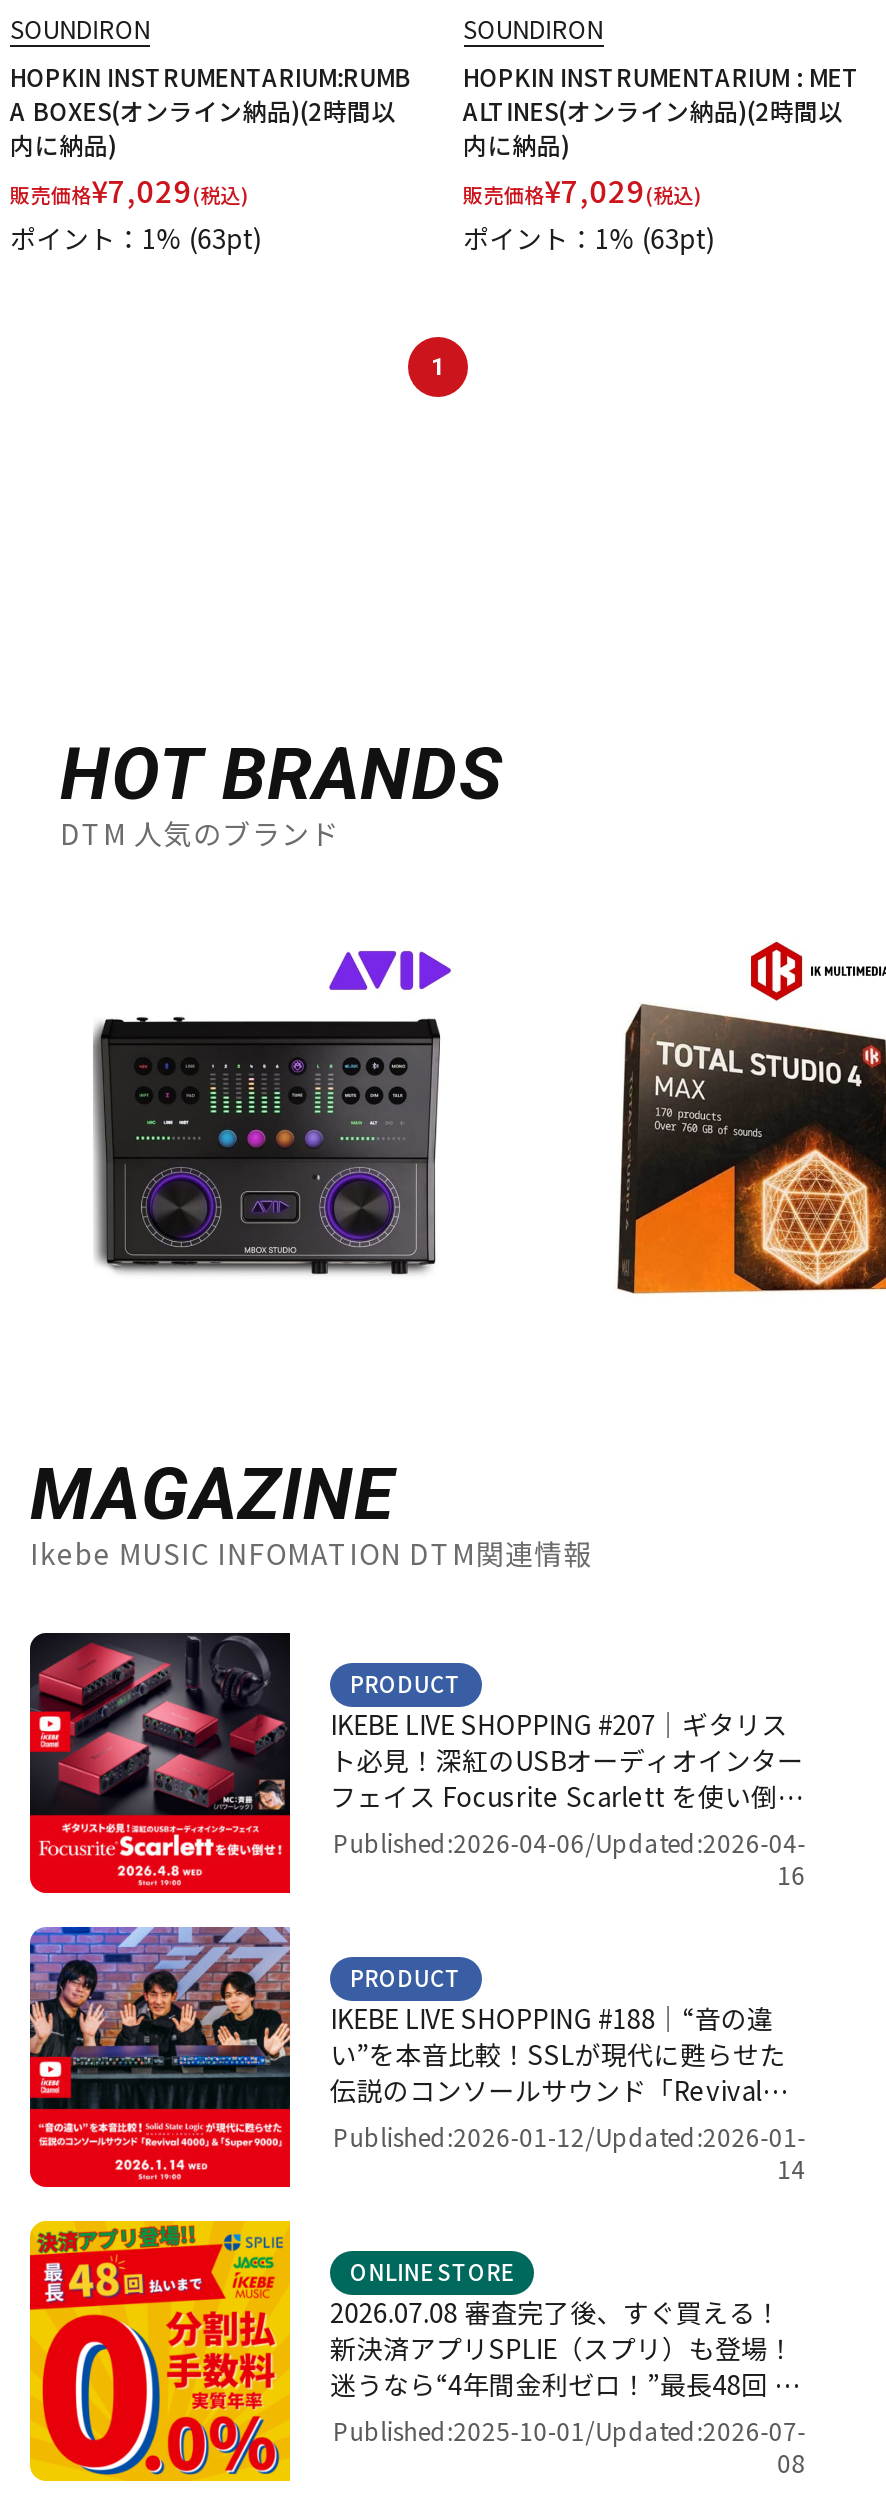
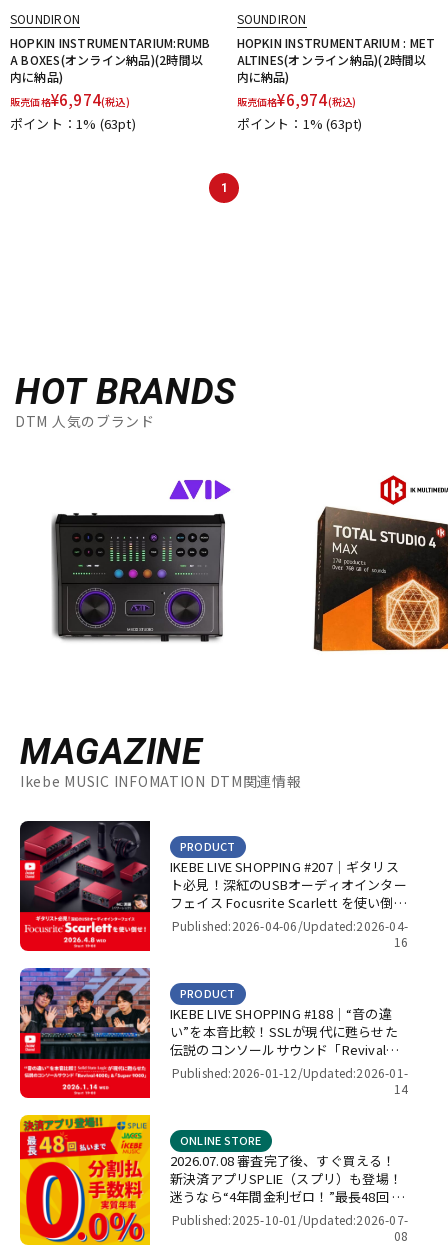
- 販売価格¥7,029(税込)
+ 販売価格¥6,974(税込)

- 販売価格¥7,029(税込)
+ 販売価格¥6,974(税込)
